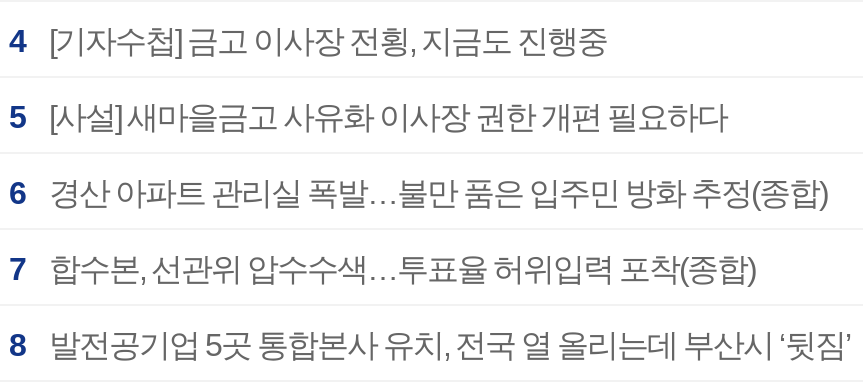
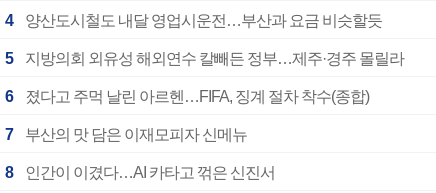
- [기자수첩] 금고 이사장 전횡, 지금도 진행중
+ 양산도시철도 내달 영업시운전…부산과 요금 비슷할듯

- [사설] 새마을금고 사유화 이사장 권한 개편 필요하다
+ 지방의회 외유성 해외연수 칼빼든 정부…제주·경주 몰릴라

- 경산 아파트 관리실 폭발…불만 품은 입주민 방화 추정(종합)
+ 졌다고 주먹 날린 아르헨…FIFA, 징계 절차 착수(종합)

- 합수본, 선관위 압수수색…투표율 허위입력 포착(종합)
+ 부산의 맛 담은 이재모피자 신메뉴

- 발전공기업 5곳 통합본사 유치, 전국 열 올리는데 부산시 ‘뒷짐’
+ 인간이 이겼다…AI 카타고 꺾은 신진서
